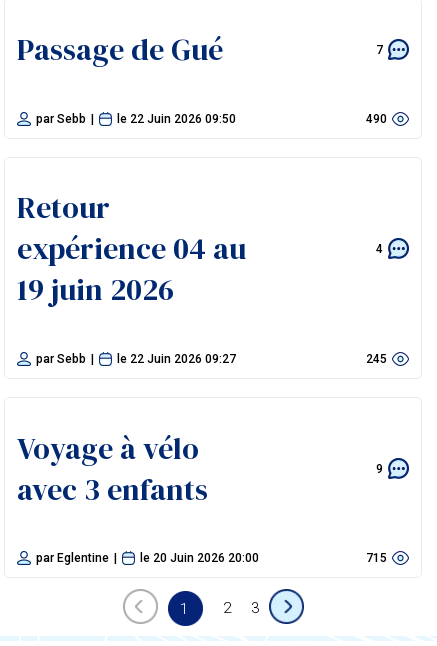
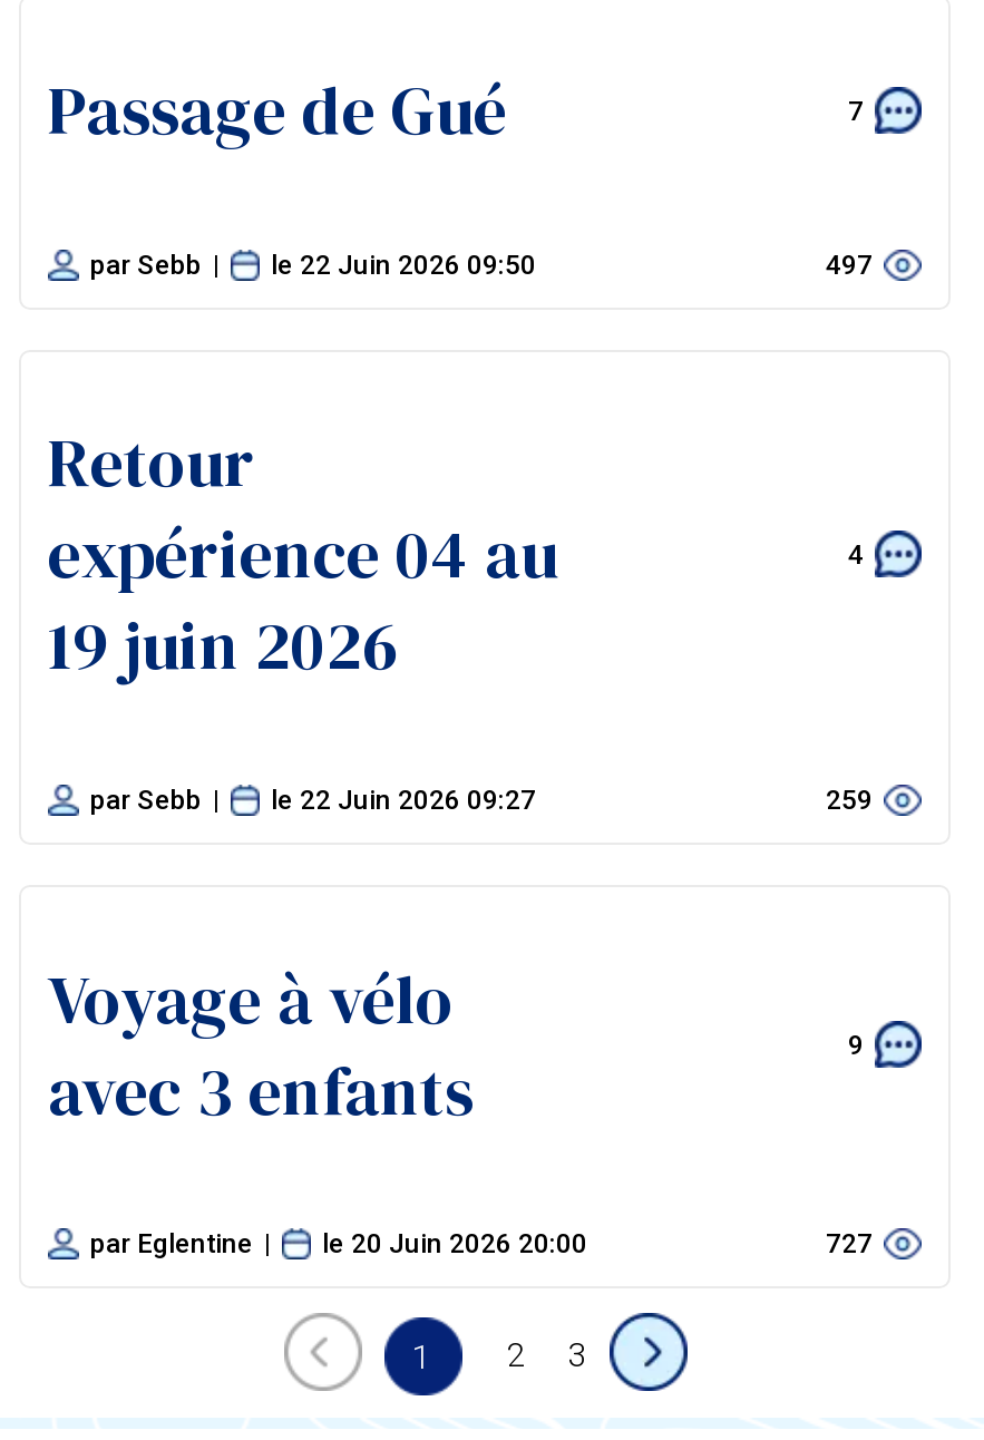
- 490
+ 497

- 245
+ 259

- 715
+ 727
